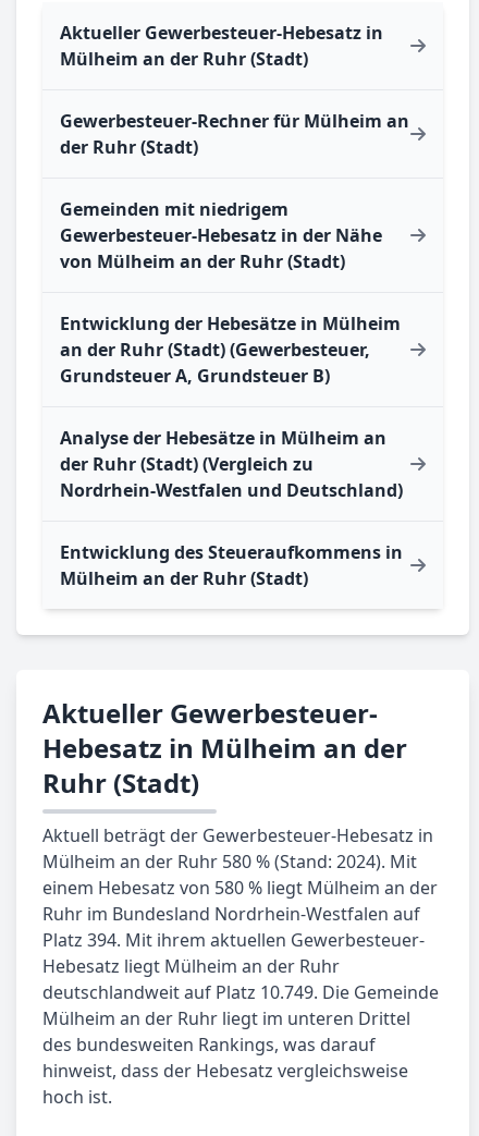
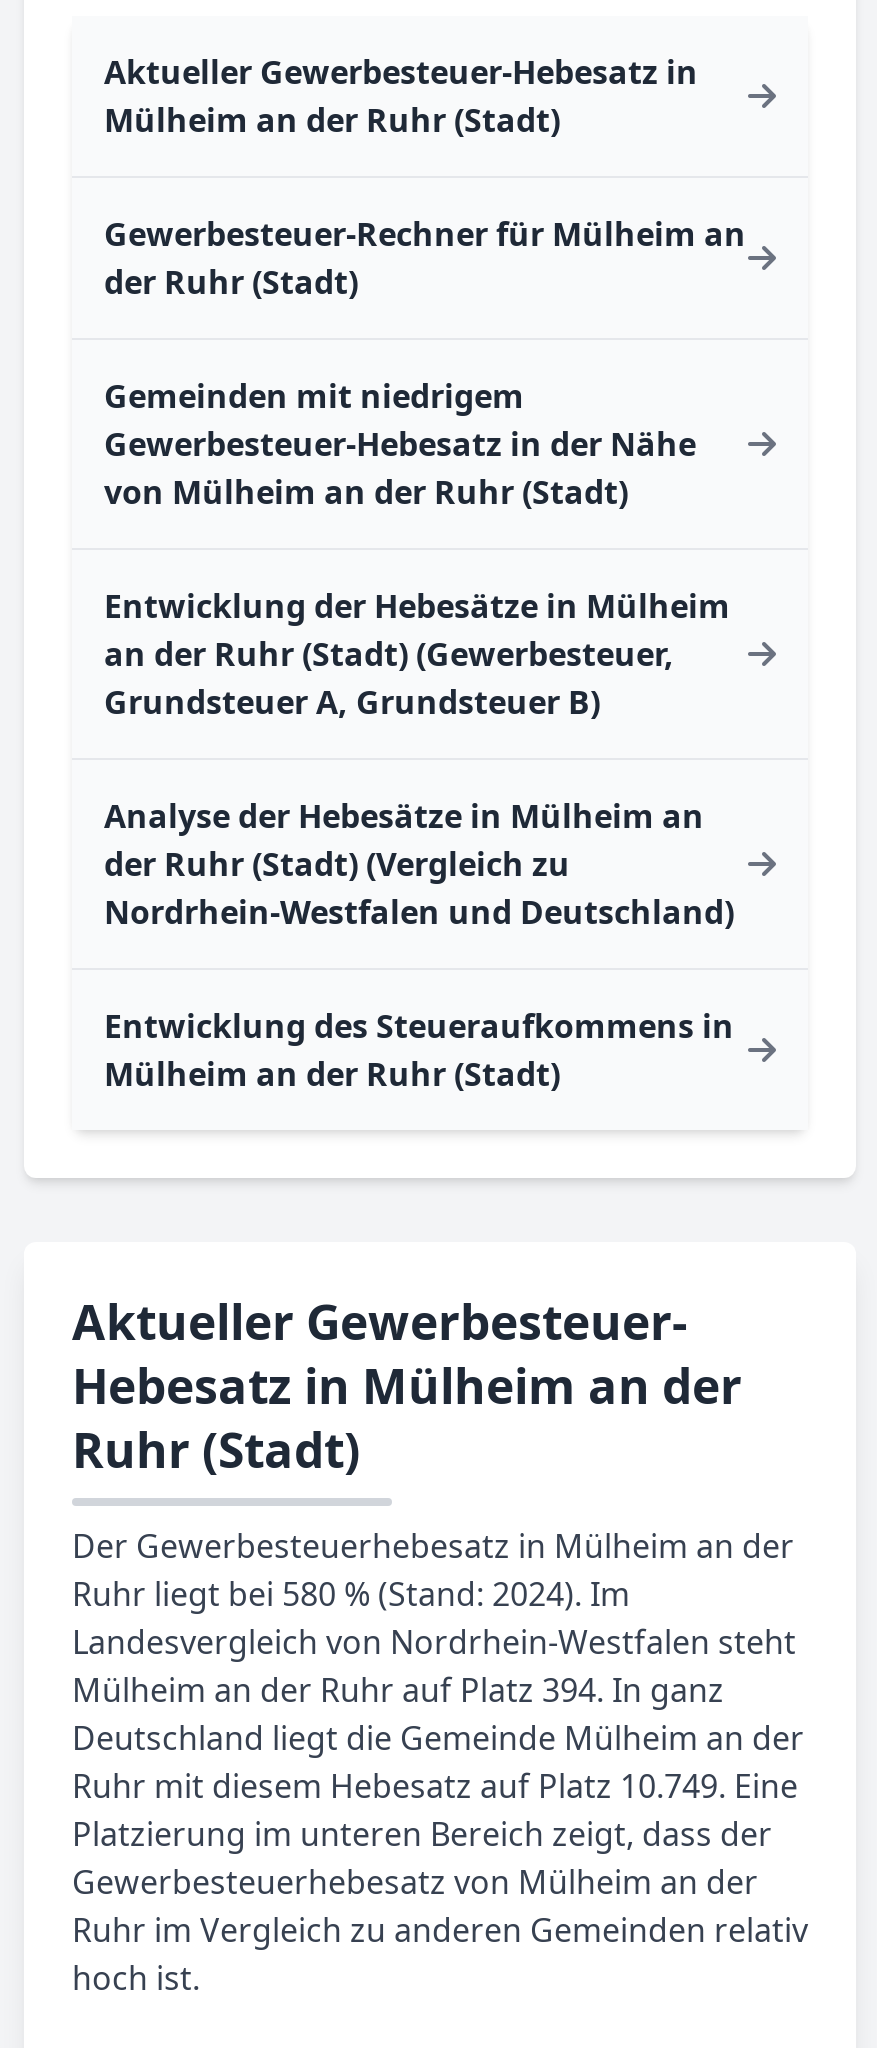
- Aktuell beträgt der Gewerbesteuer-Hebesatz in
- Mülheim an der Ruhr 580 % (Stand: 2024). Mit
- einem Hebesatz von 580 % liegt Mülheim an der
- Ruhr im Bundesland Nordrhein-Westfalen auf
- Platz 394. Mit ihrem aktuellen Gewerbesteuer-
- Hebesatz liegt Mülheim an der Ruhr
- deutschlandweit auf Platz 10.749. Die Gemeinde
- Mülheim an der Ruhr liegt im unteren Drittel
- des bundesweiten Rankings, was darauf
- hinweist, dass der Hebesatz vergleichsweise
+ Der Gewerbesteuerhebesatz in Mülheim an der
+ Ruhr liegt bei 580 % (Stand: 2024). Im
+ Landesvergleich von Nordrhein-Westfalen steht
+ Mülheim an der Ruhr auf Platz 394. In ganz
+ Deutschland liegt die Gemeinde Mülheim an der
+ Ruhr mit diesem Hebesatz auf Platz 10.749. Eine
+ Platzierung im unteren Bereich zeigt, dass der
+ Gewerbesteuerhebesatz von Mülheim an der
+ Ruhr im Vergleich zu anderen Gemeinden relativ
